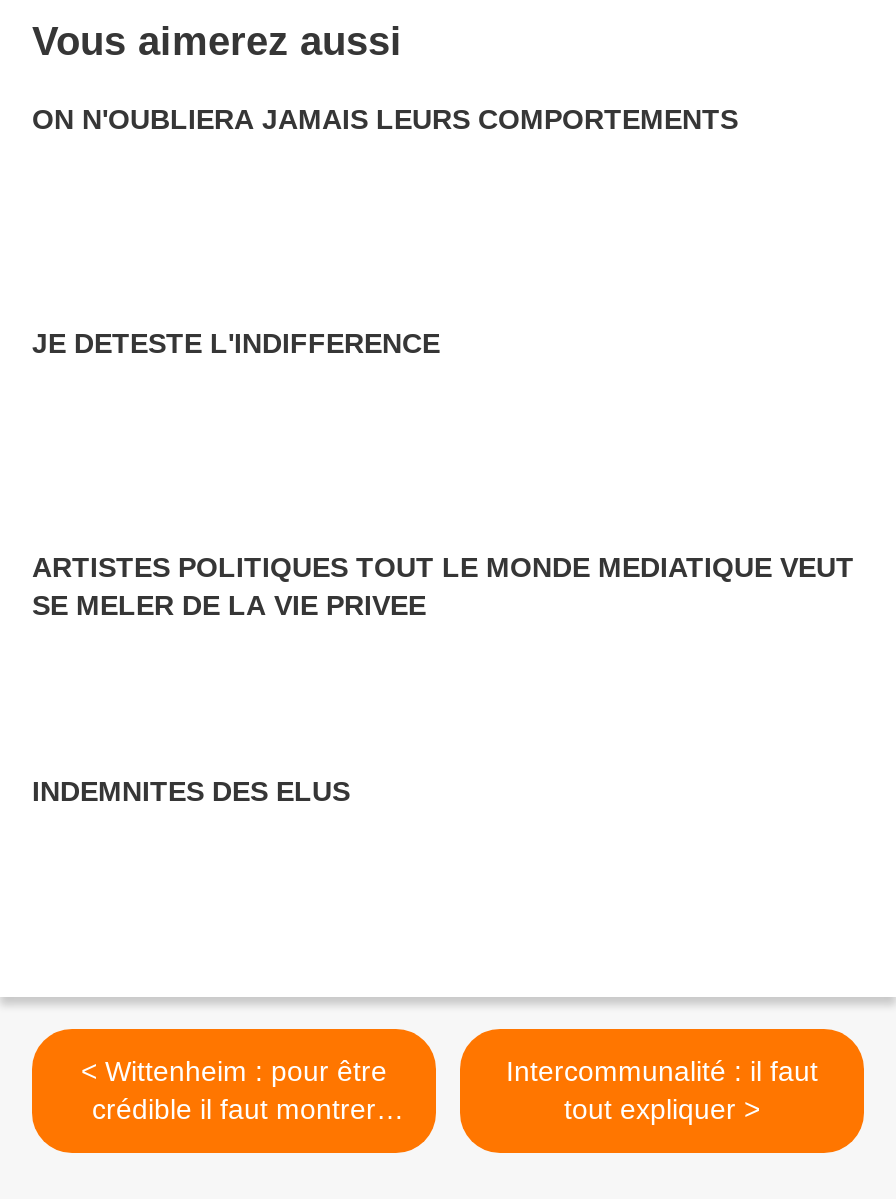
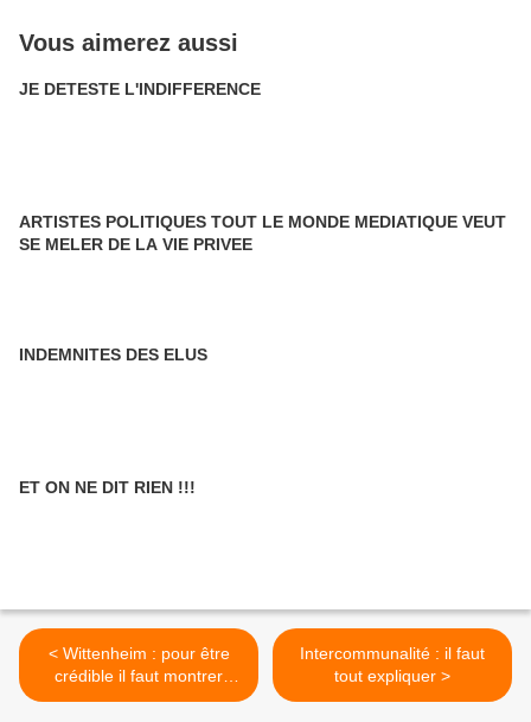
- ON N'OUBLIERA JAMAIS LEURS COMPORTEMENTS

moved up: JE DETESTE L'INDIFFERENCE | ARTISTES POLITIQUES TOUT LE MONDE MEDIATIQUE VEUT | SE MELER DE LA VIE PRIVEE | INDEMNITES DES ELUS

+ ET ON NE DIT RIEN !!!
